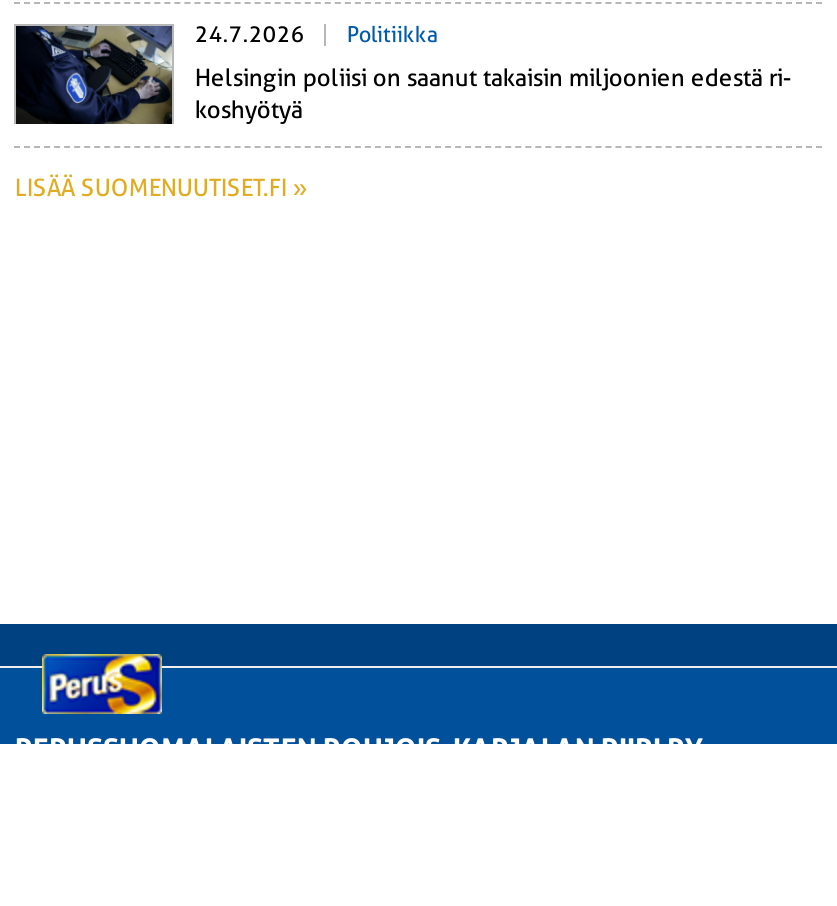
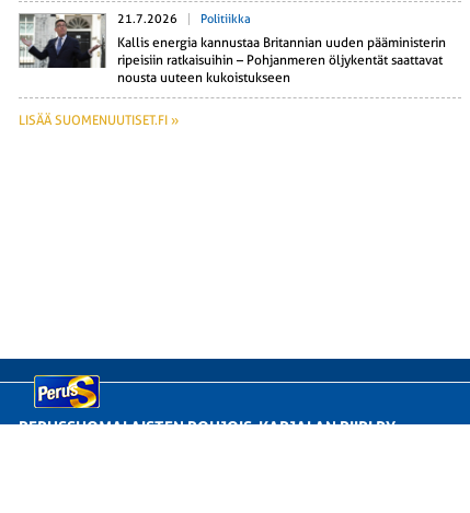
- [image]
- 24.7.2026 Politiikka
+ [image]
+ 21.7.2026 Politiikka

- Helsingin poliisi on saanut takaisin miljoonien edestä ri
- koshyötyä
+ Kallis energia kannustaa Britannian uuden pääministerin
+ ripeisiin ratkaisuihin – Pohjanmeren öljykentät saattavat
+ nousta uuteen kukoistukseen
